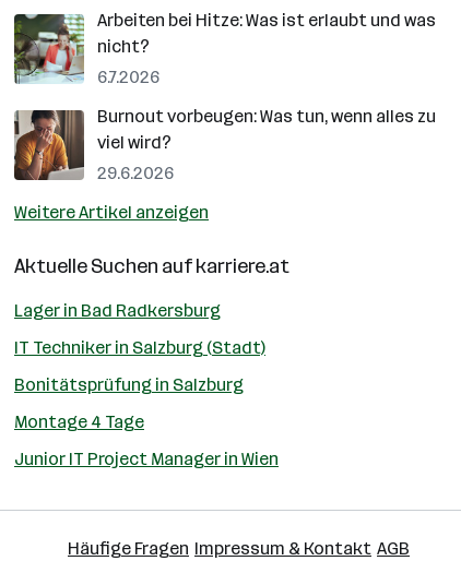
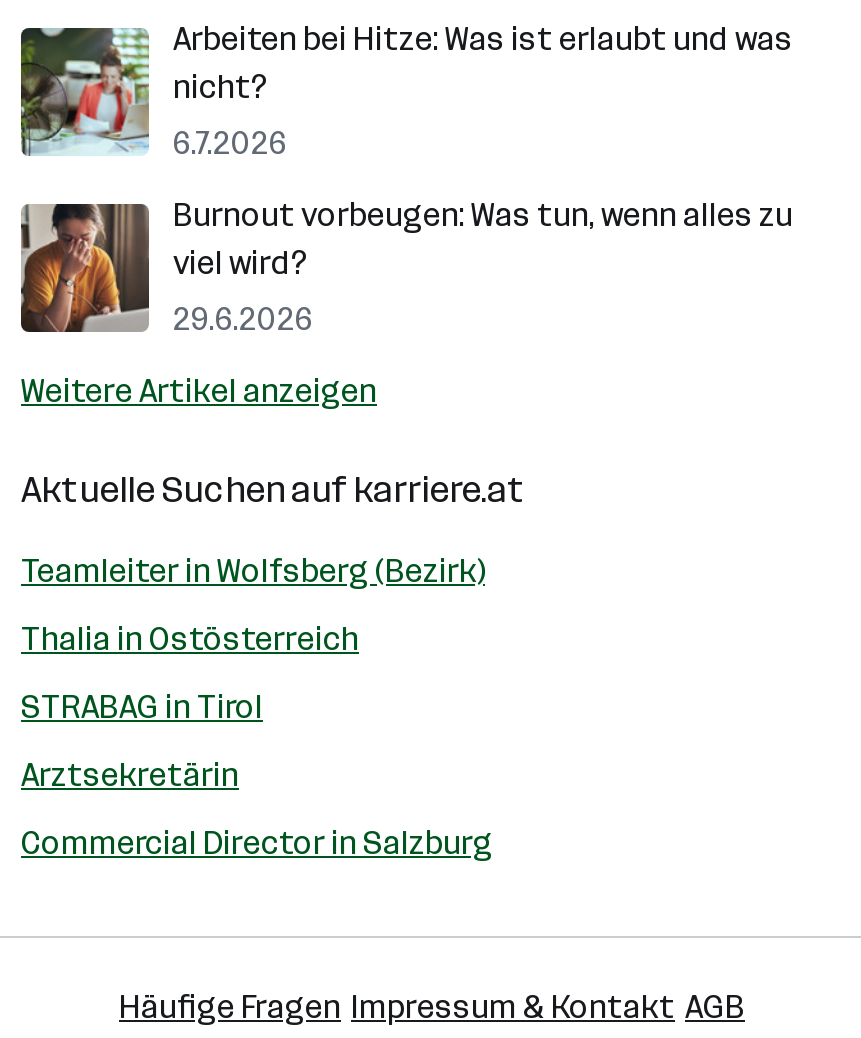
- Lager in Bad Radkersburg
+ Teamleiter in Wolfsberg (Bezirk)

- IT Techniker in Salzburg (Stadt)
+ Thalia in Ostösterreich

- Bonitätsprüfung in Salzburg
+ STRABAG in Tirol

- Montage 4 Tage
+ Arztsekretärin

- Junior IT Project Manager in Wien
+ Commercial Director in Salzburg
